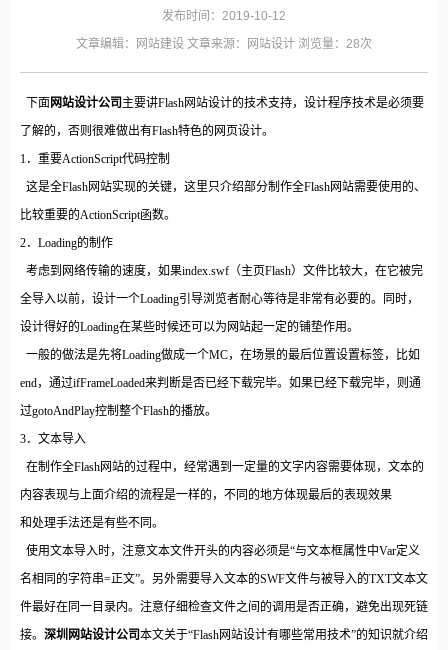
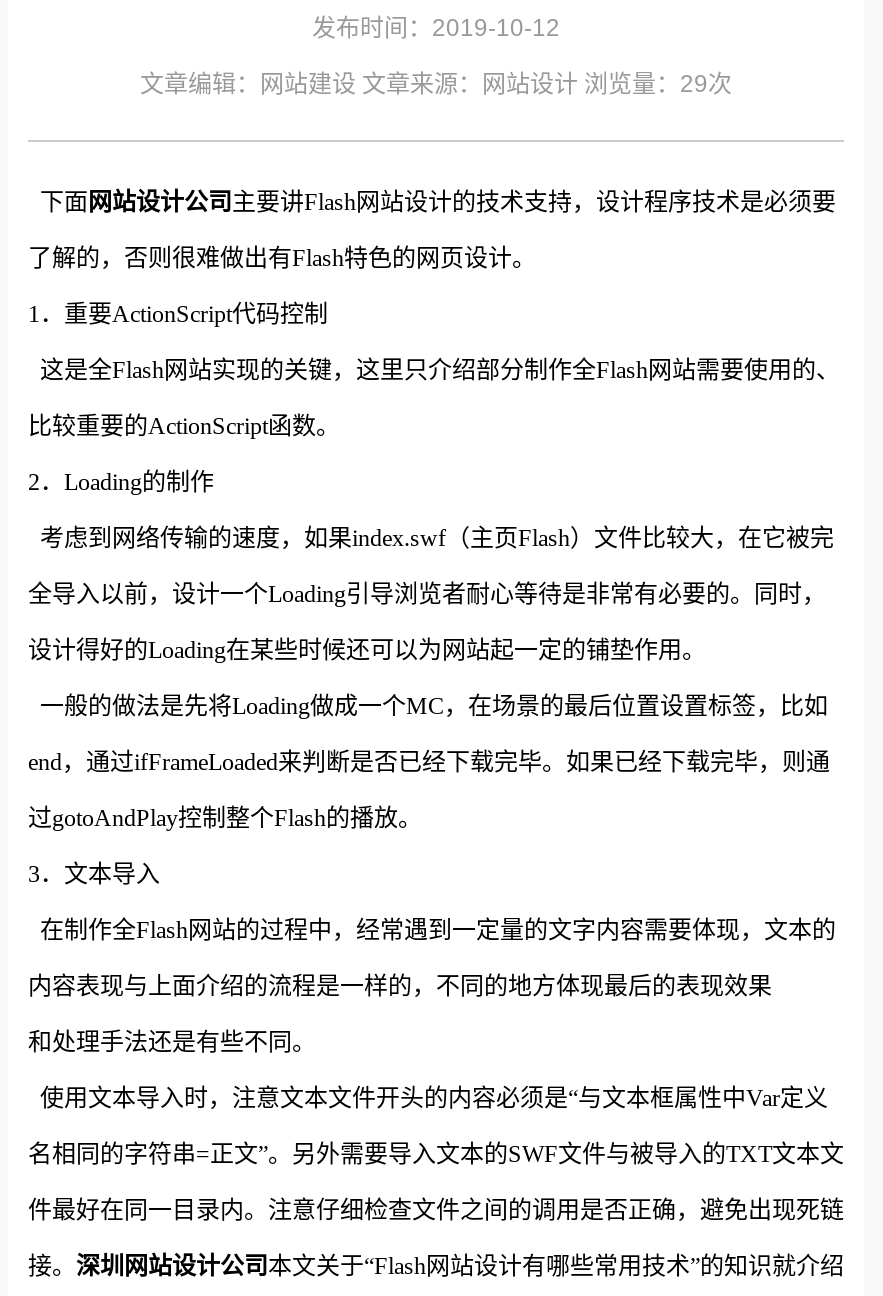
- 文章编辑：网站建设文章来源：网站设计浏览量：28次
+ 文章编辑：网站建设文章来源：网站设计浏览量：29次
